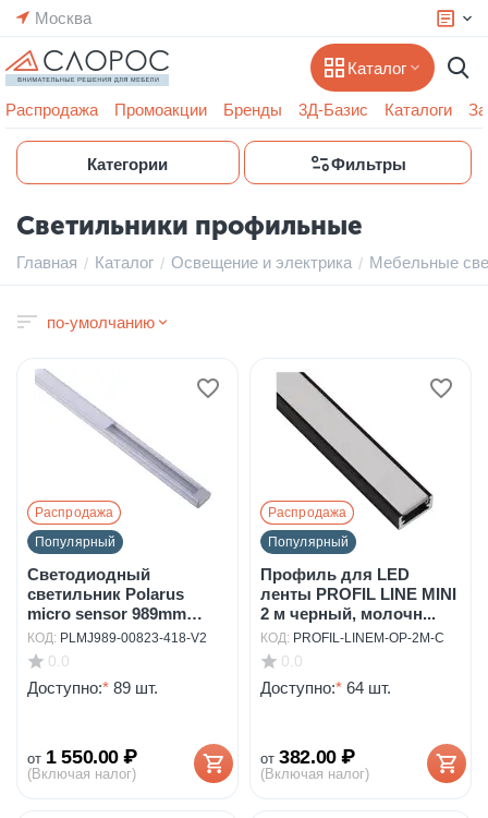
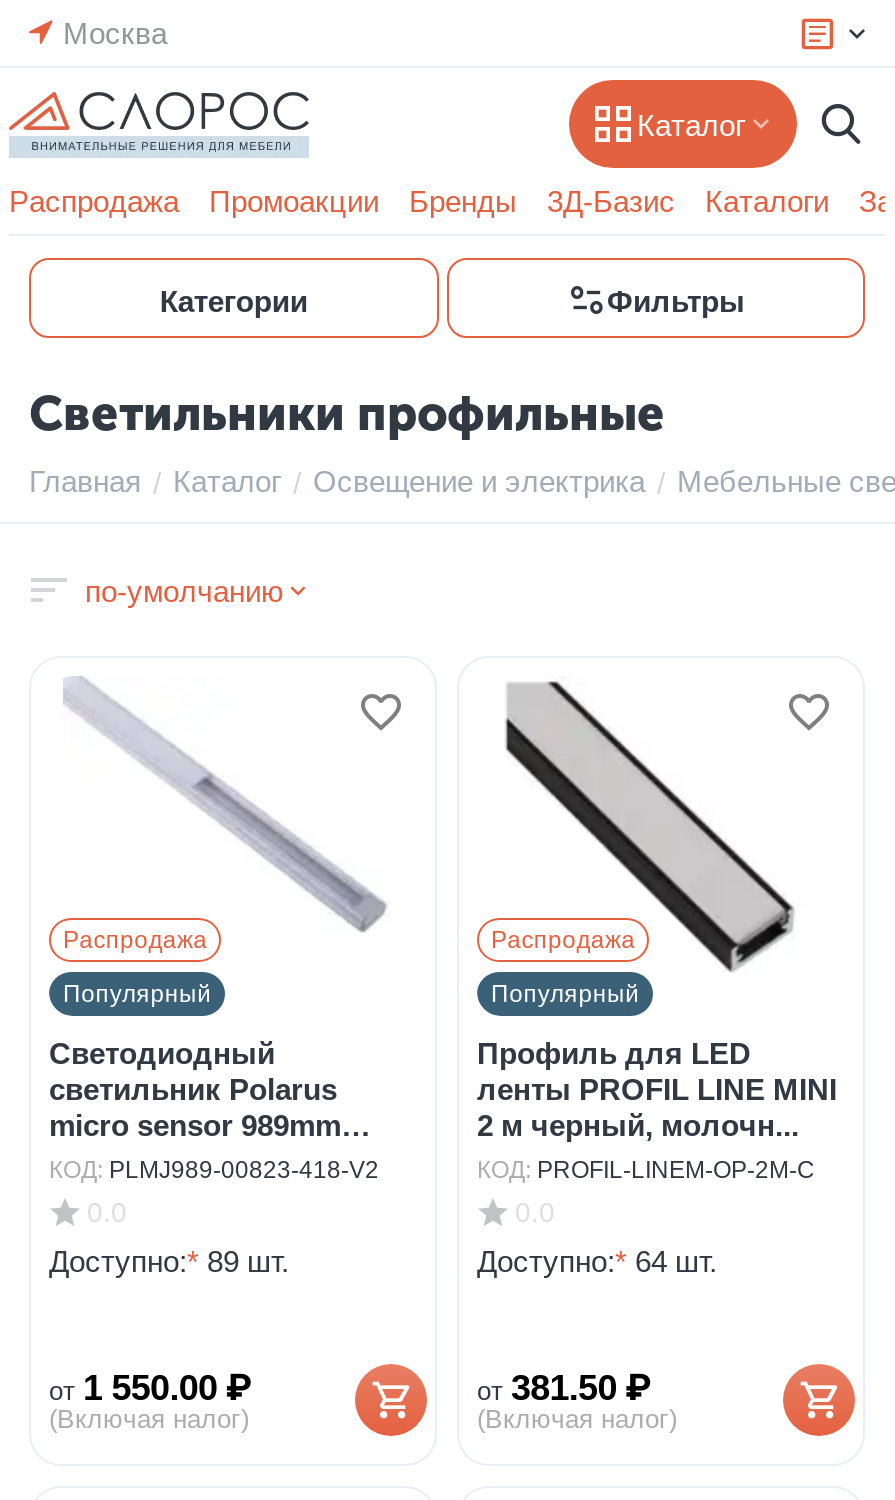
- от 382.00 ₽
+ от 381.50 ₽
